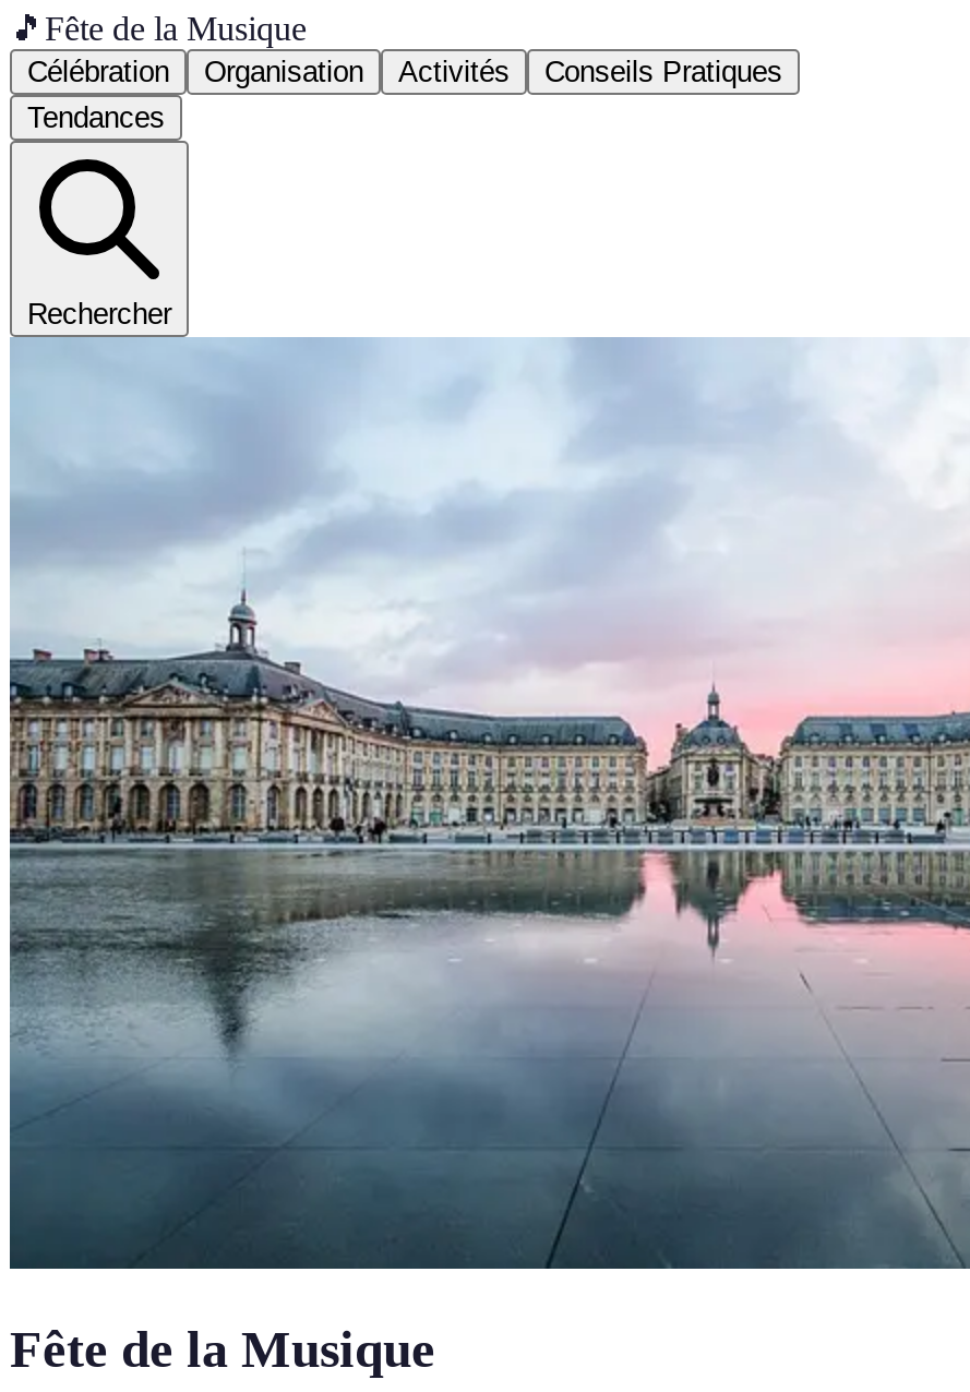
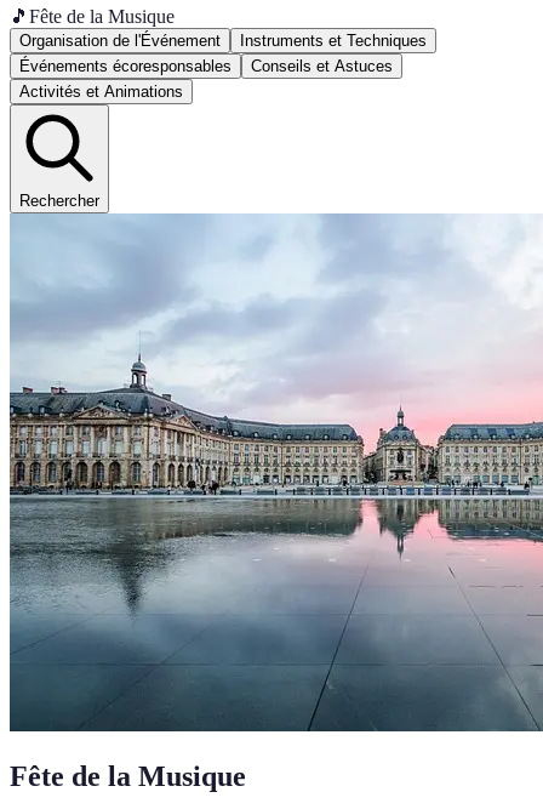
- Célébration
- Organisation
- Activités
- Conseils Pratiques
- Tendances
+ Organisation de l'Événement
+ Instruments et Techniques
+ Événements écoresponsables
+ Conseils et Astuces
+ Activités et Animations
